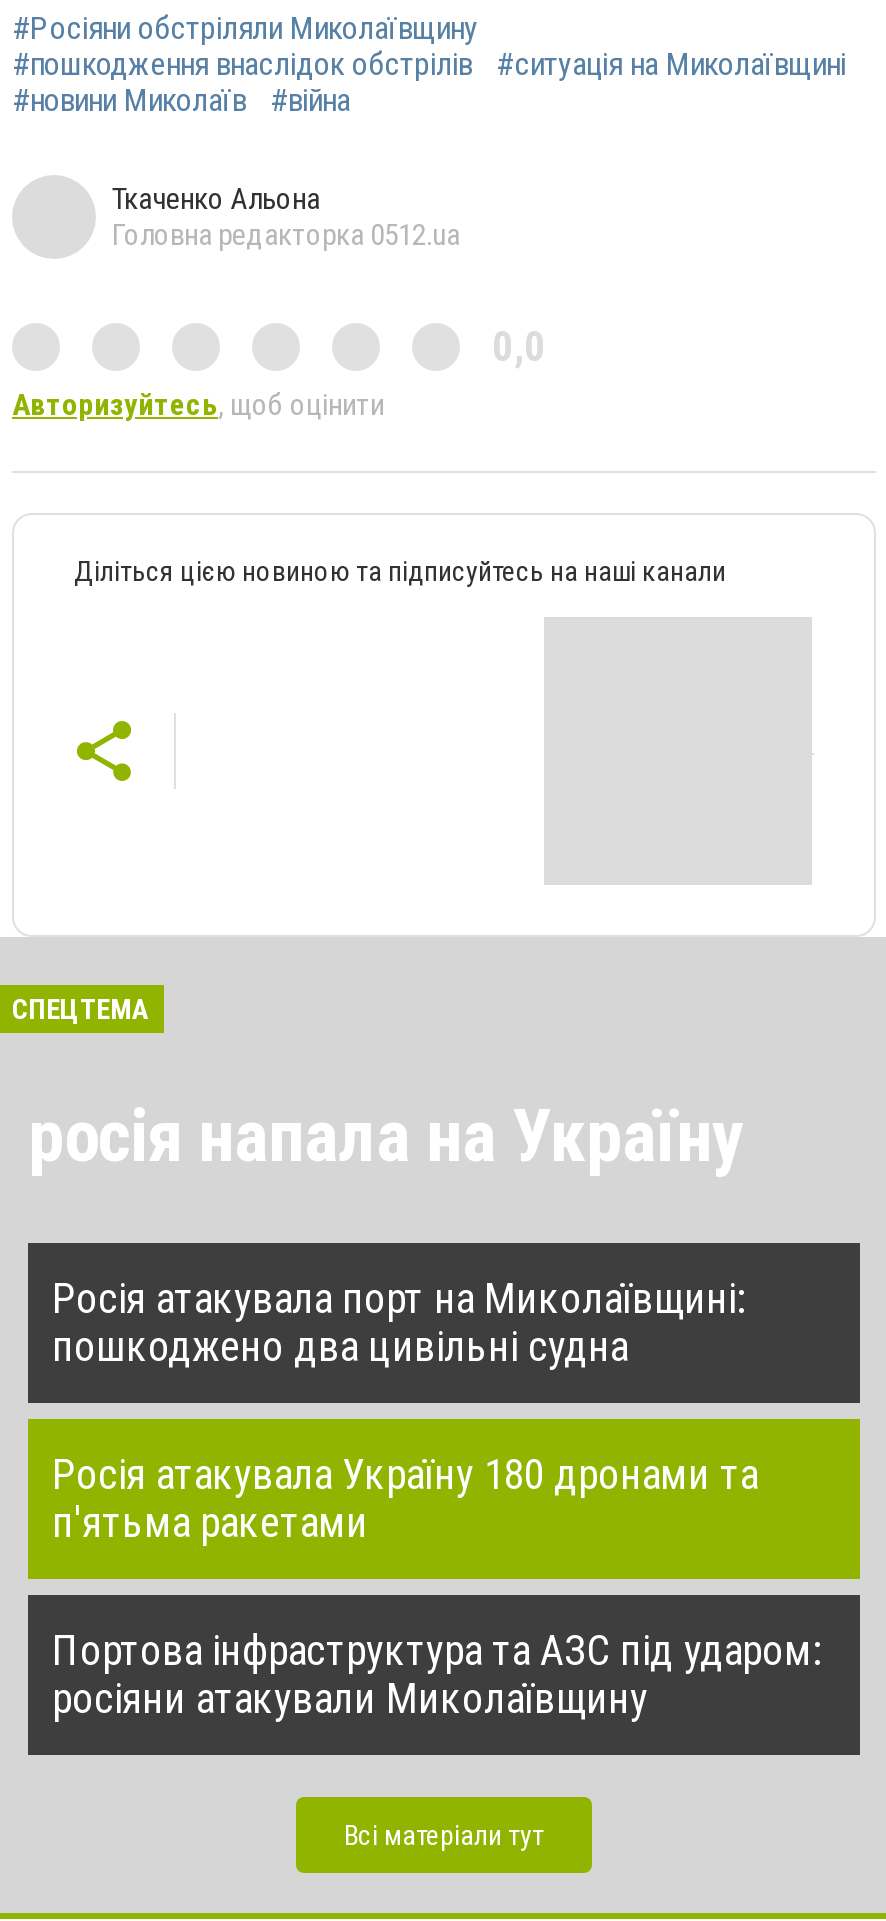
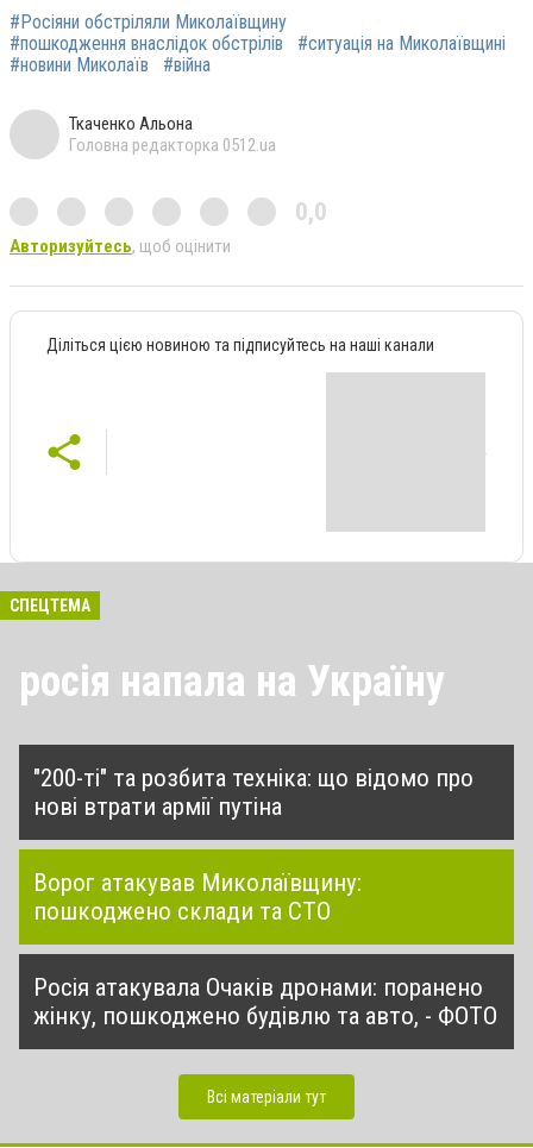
- Росія атакувала порт на Миколаївщині:
- пошкоджено два цивільні судна
+ "200-ті" та розбита техніка: що відомо про
+ нові втрати армії путіна

- Росія атакувала Україну 180 дронами та
- п'ятьма ракетами
+ Ворог атакував Миколаївщину:
+ пошкоджено склади та СТО

- Портова інфраструктура та АЗС під ударом:
- росіяни атакували Миколаївщину
+ Росія атакувала Очаків дронами: поранено
+ жінку, пошкоджено будівлю та авто, - ФОТО
